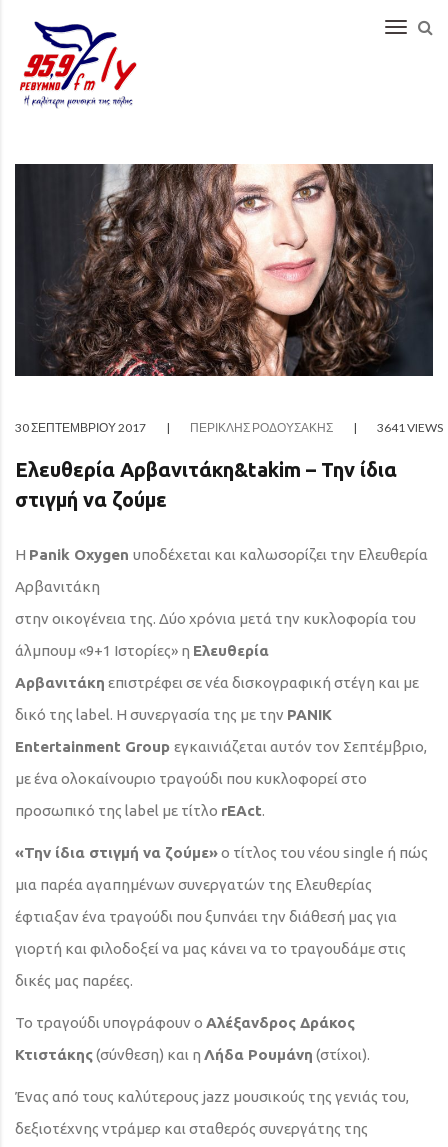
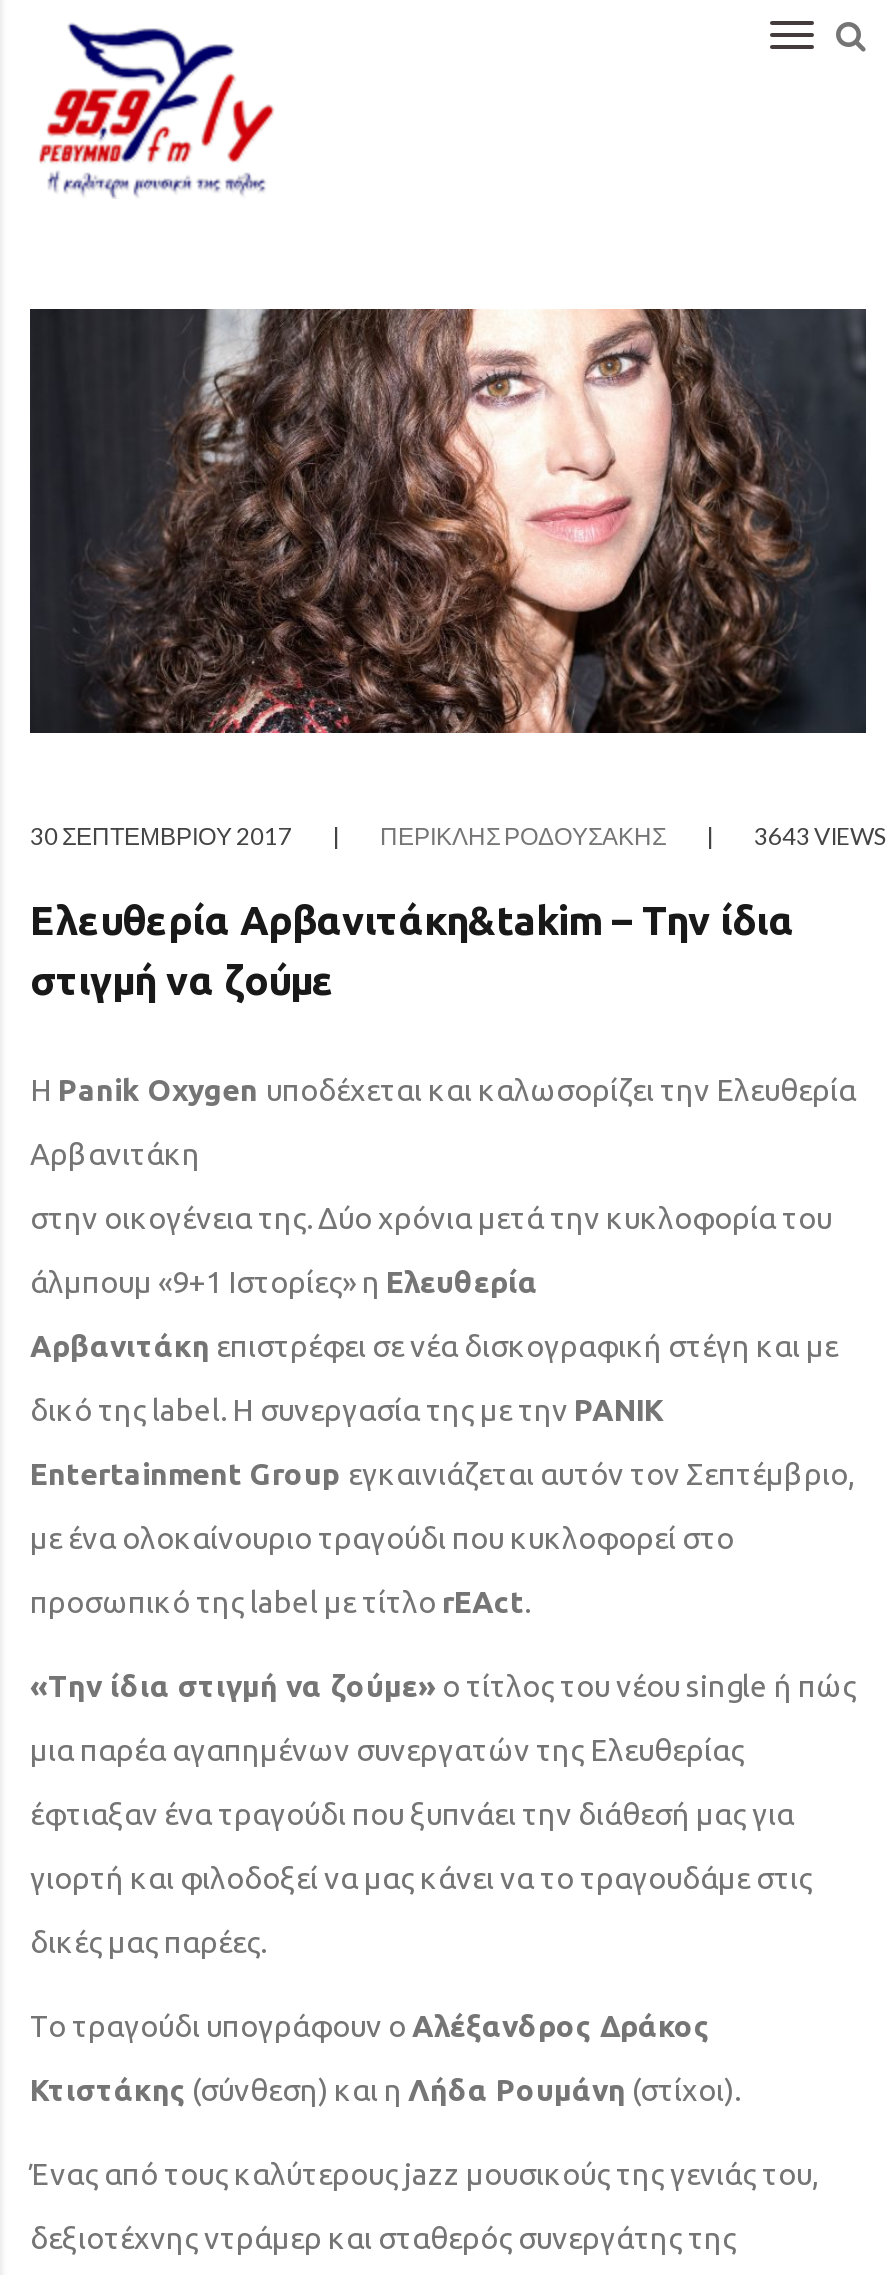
- 3641 VIEWS
+ 3643 VIEWS
